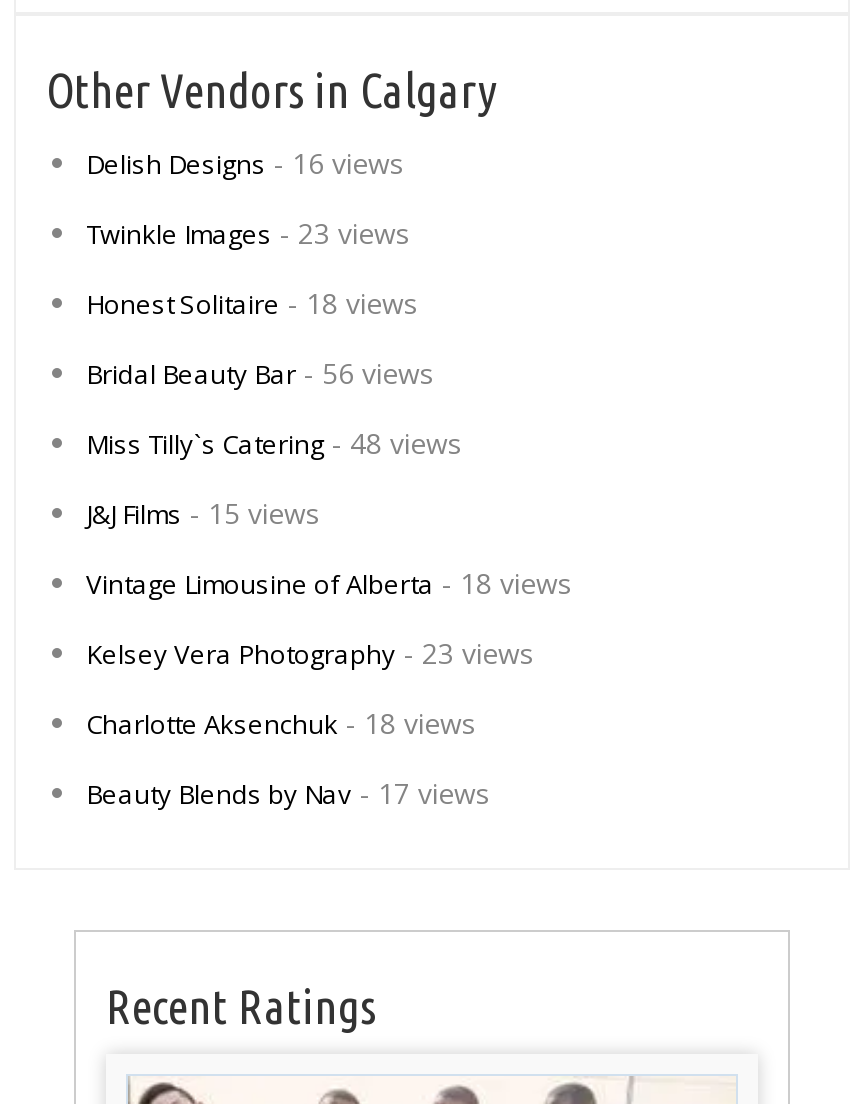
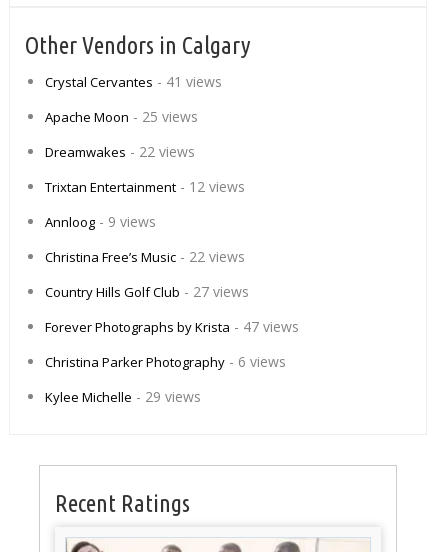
- Delish Designs - 16 views
+ Crystal Cervantes - 41 views

- Twinkle Images - 23 views
+ Apache Moon - 25 views

- Honest Solitaire - 18 views
+ Dreamwakes - 22 views

- Bridal Beauty Bar - 56 views
+ Trixtan Entertainment - 12 views

- Miss Tilly`s Catering - 48 views
+ Annloog - 9 views

- J&J Films - 15 views
+ Christina Free’s Music - 22 views

- Vintage Limousine of Alberta - 18 views
+ Country Hills Golf Club - 27 views

- Kelsey Vera Photography - 23 views
+ Forever Photographs by Krista - 47 views

- Charlotte Aksenchuk - 18 views
+ Christina Parker Photography - 6 views

- Beauty Blends by Nav - 17 views
+ Kylee Michelle - 29 views
